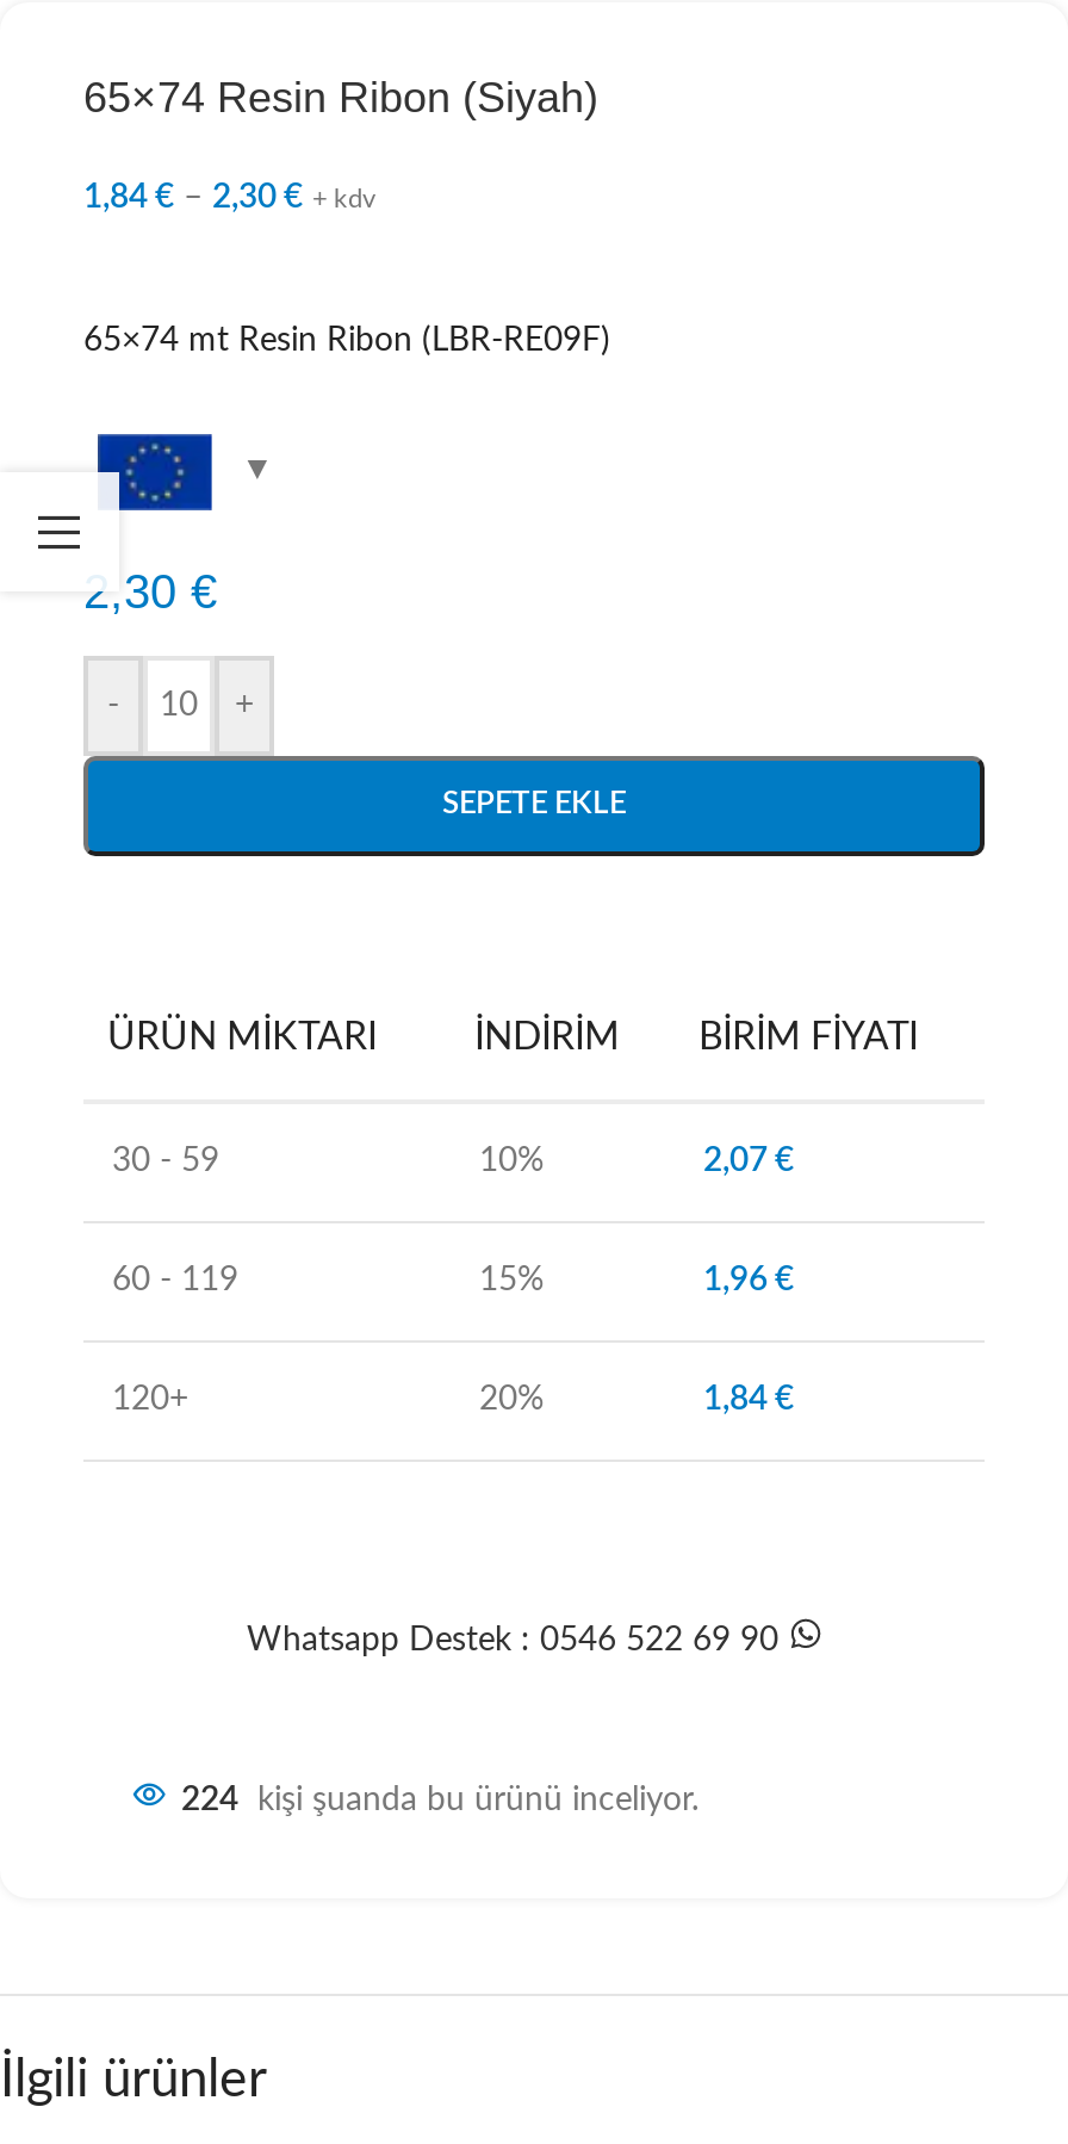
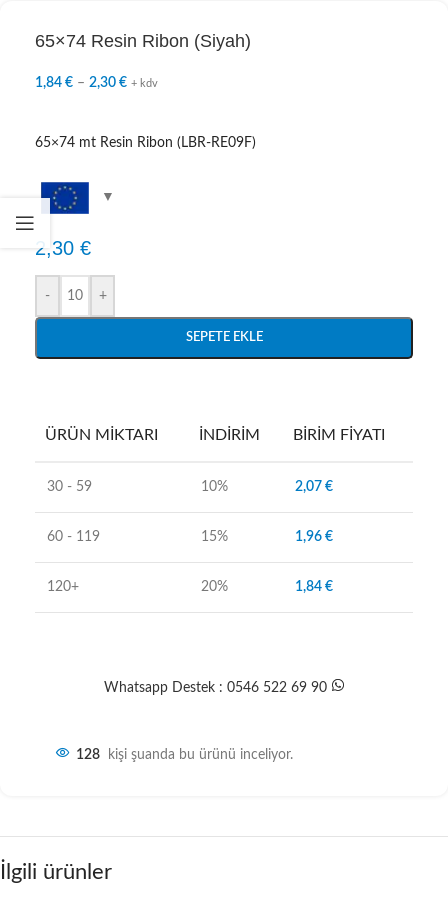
- 224 kişi şuanda bu ürünü inceliyor.
+ 128 kişi şuanda bu ürünü inceliyor.
